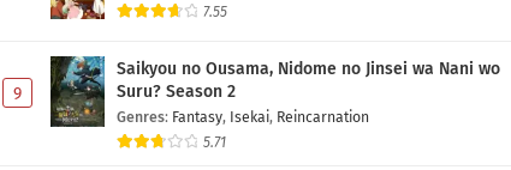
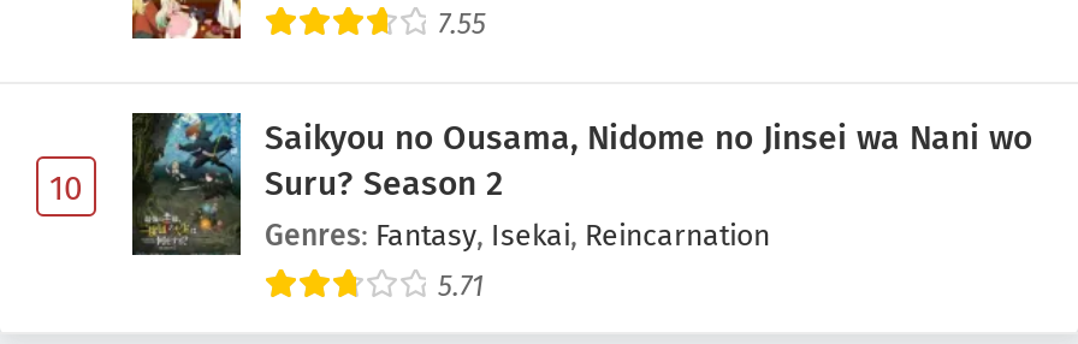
- 9
+ 10
